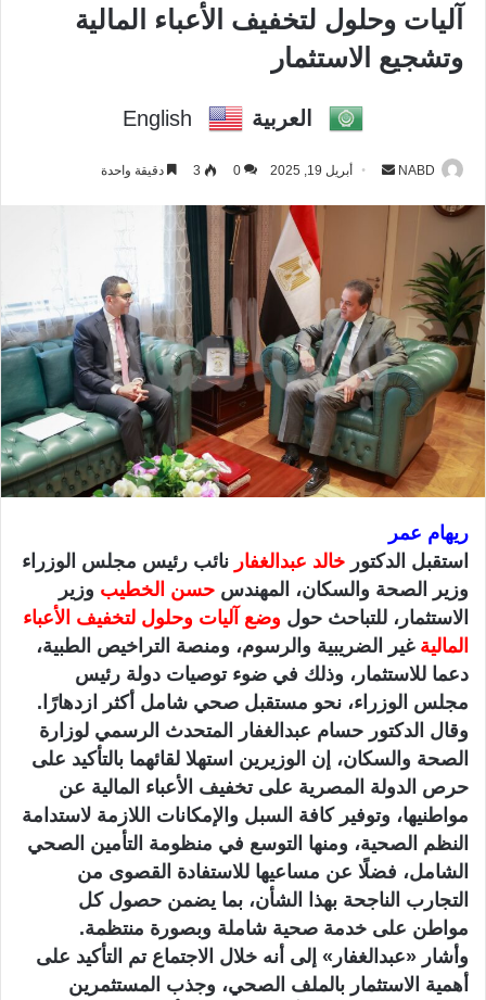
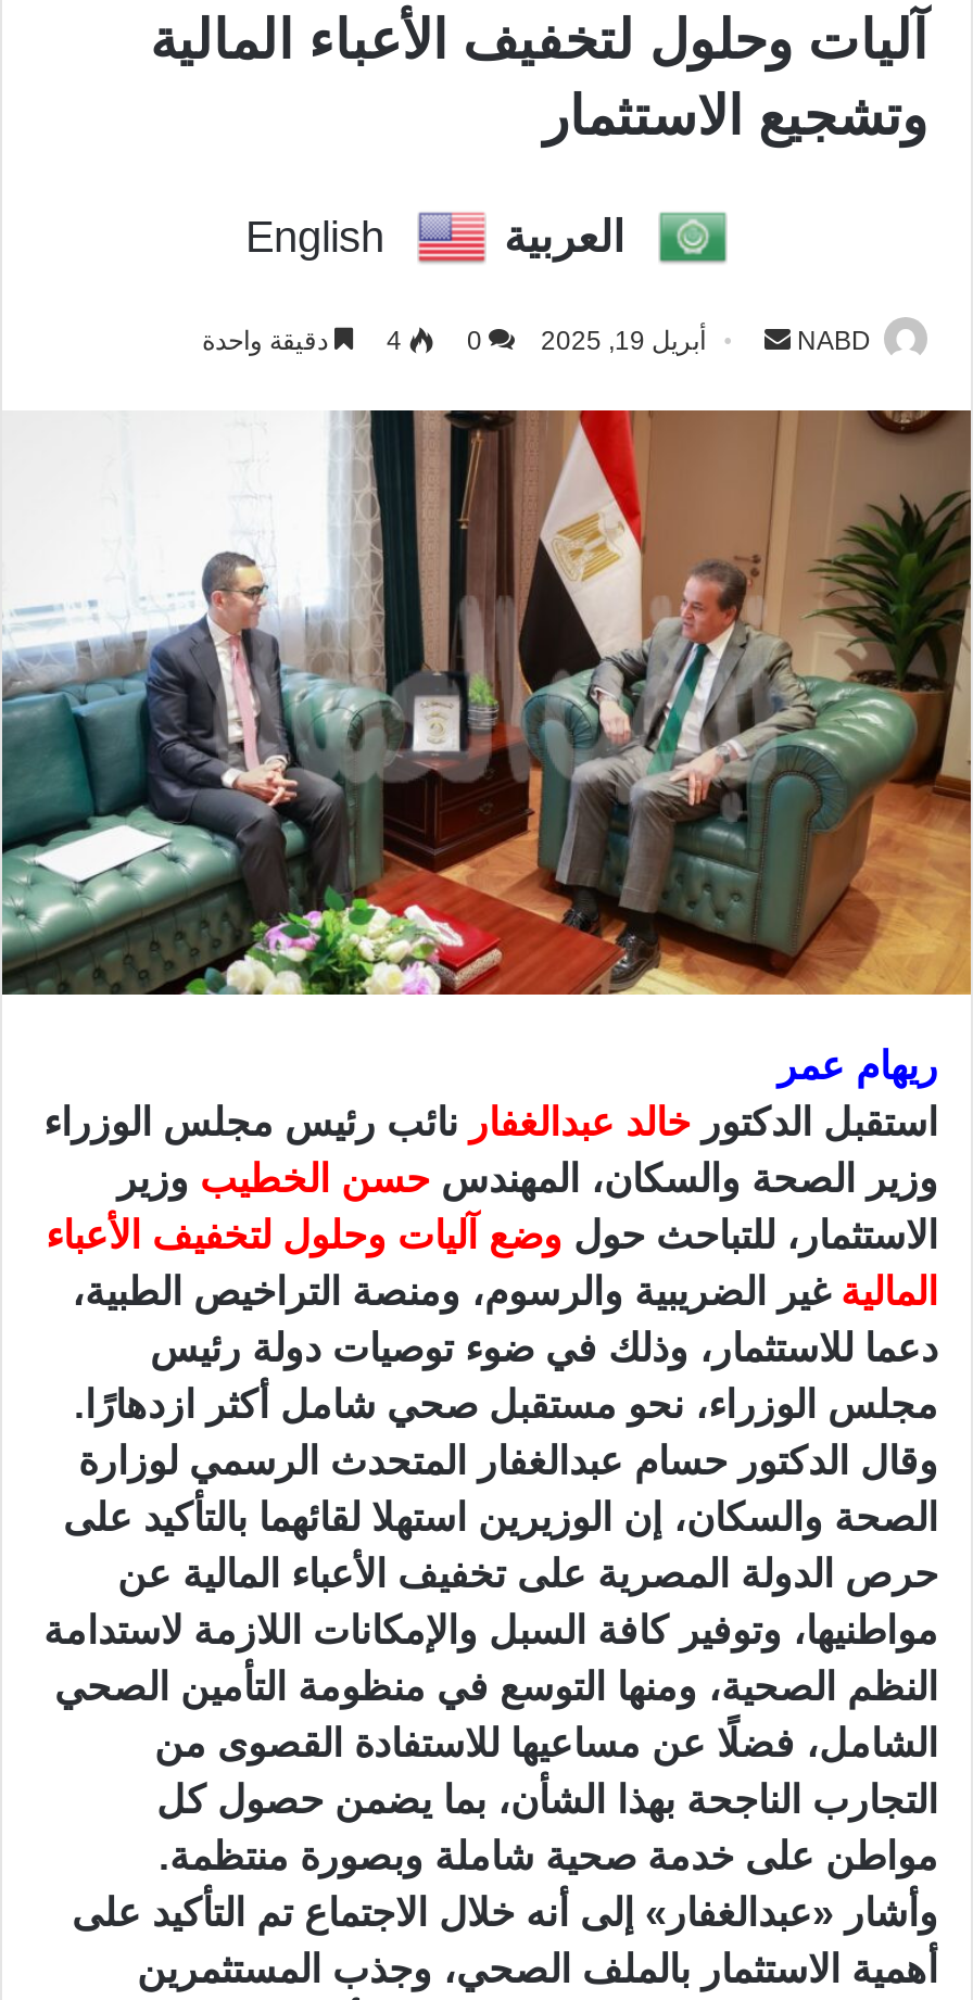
- 3 دقيقة واحدة
+ 4 دقيقة واحدة
